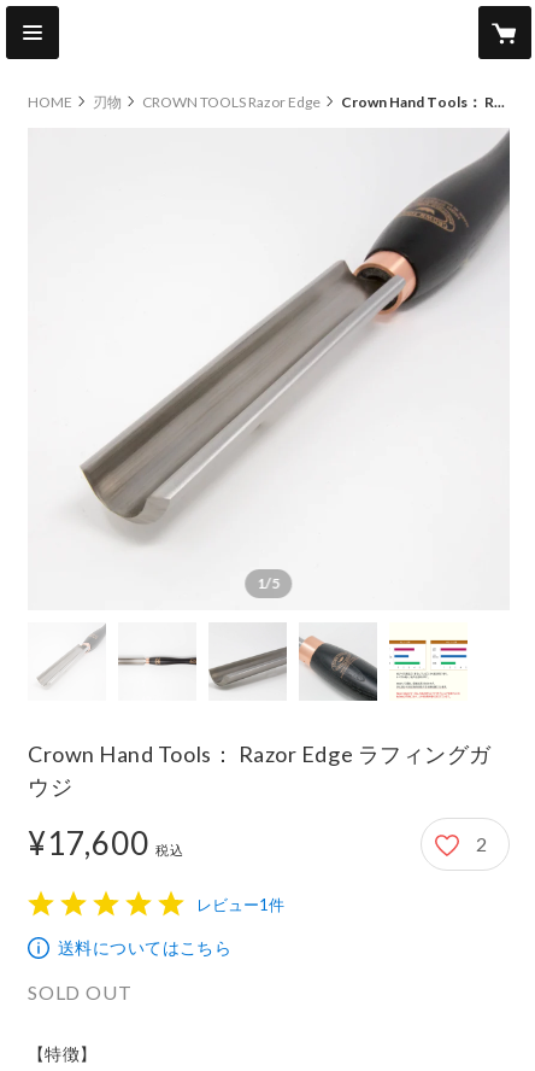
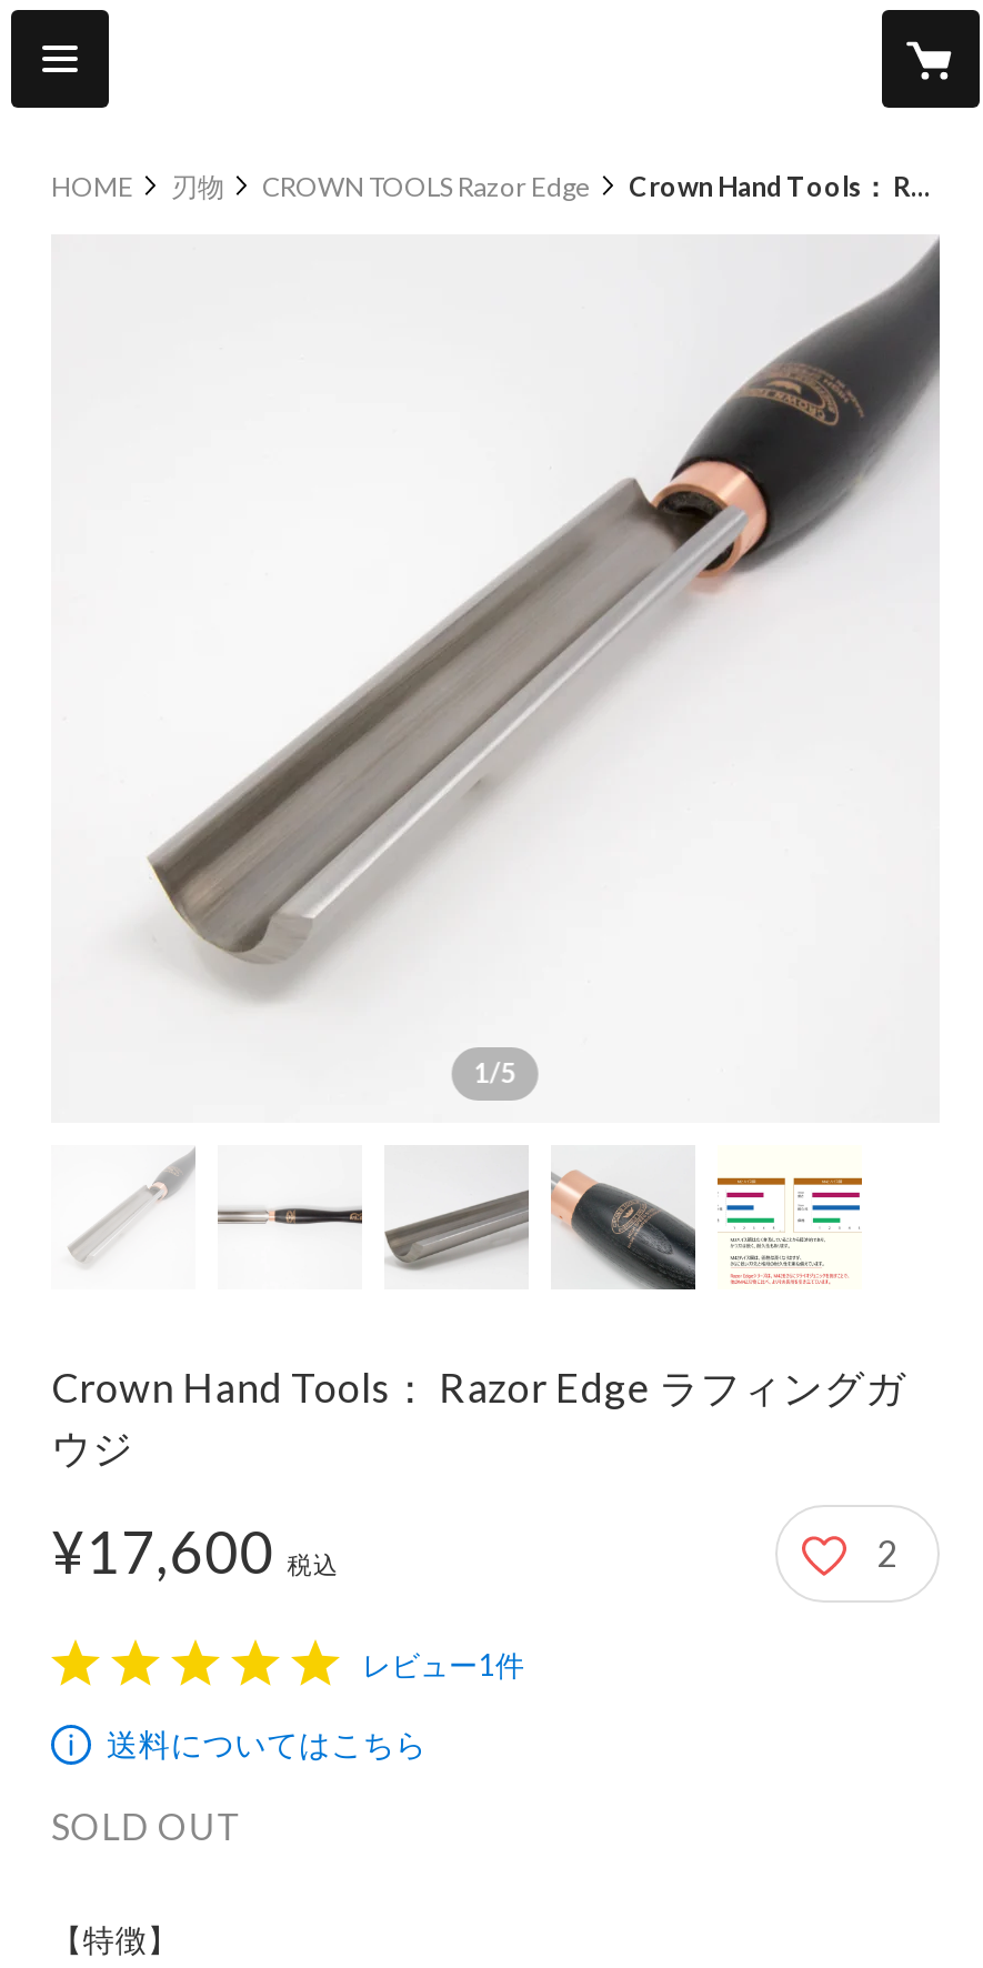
- 1/5
